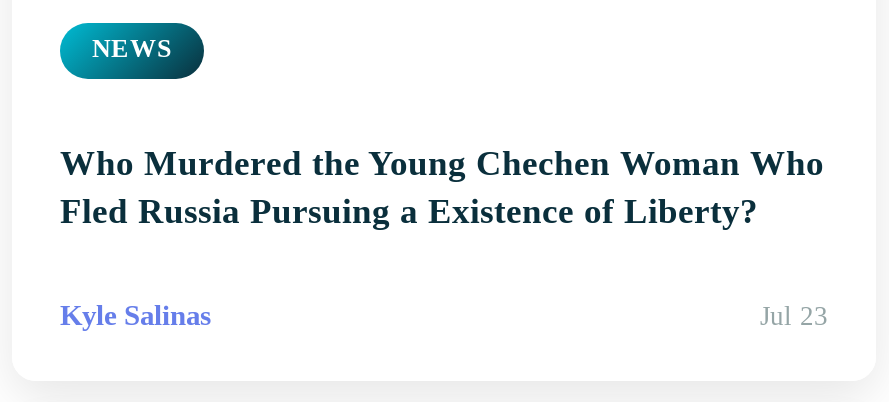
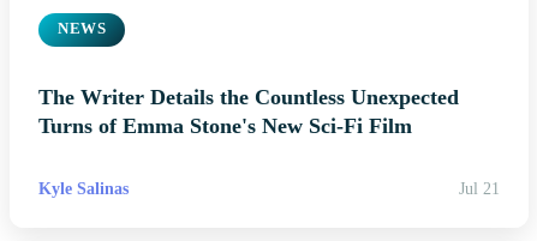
- Who Murdered the Young Chechen Woman Who
- Fled Russia Pursuing a Existence of Liberty?
+ The Writer Details the Countless Unexpected
+ Turns of Emma Stone's New Sci-Fi Film

- Jul 23
+ Jul 21
